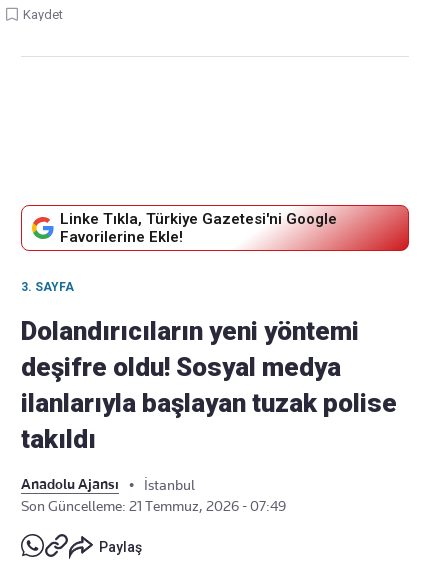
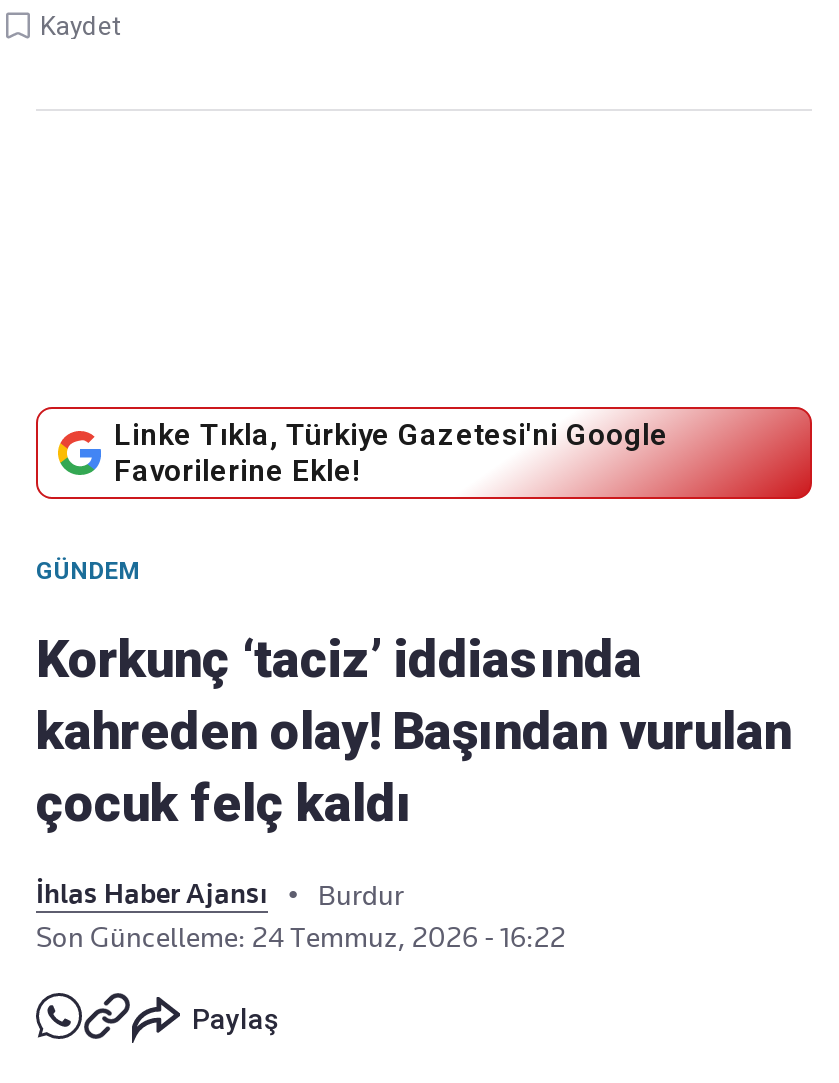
- 3. SAYFA
+ GÜNDEM

- Dolandırıcıların yeni yöntemi
- deşifre oldu! Sosyal medya
- ilanlarıyla başlayan tuzak polise
- takıldı
+ Korkunç ‘taciz’ iddiasında
+ kahreden olay! Başından vurulan
+ çocuk felç kaldı

- Anadolu Ajansı
+ İhlas Haber Ajansı

- İstanbul
- Son Güncelleme: 21 Temmuz, 2026 - 07:49
+ Burdur
+ Son Güncelleme: 24 Temmuz, 2026 - 16:22
